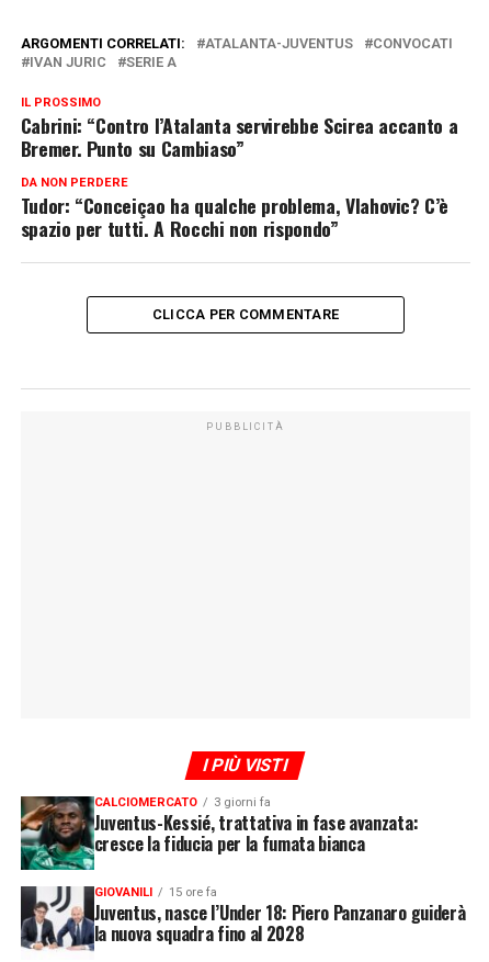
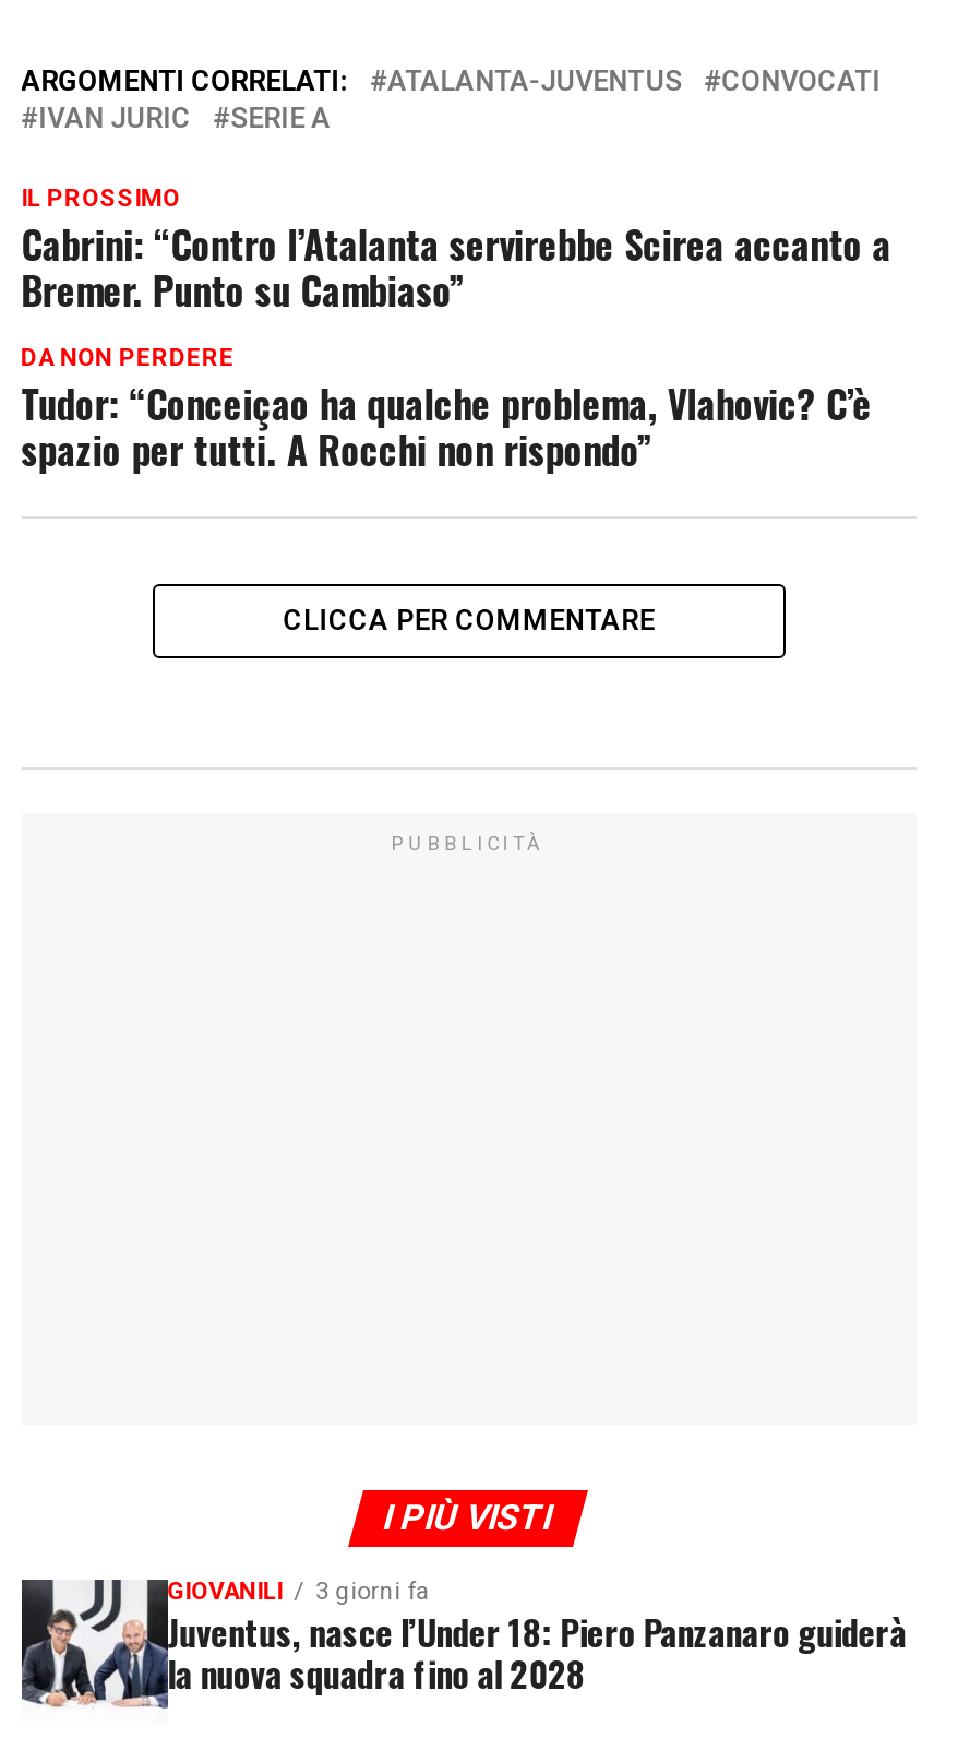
- [image]
- Juventus-Kessié, trattativa in fase avanzata:
- cresce la fiducia per la fumata bianca
- GIOVANILI
- 15 ore fa

- CALCIOMERCATO
+ GIOVANILI
